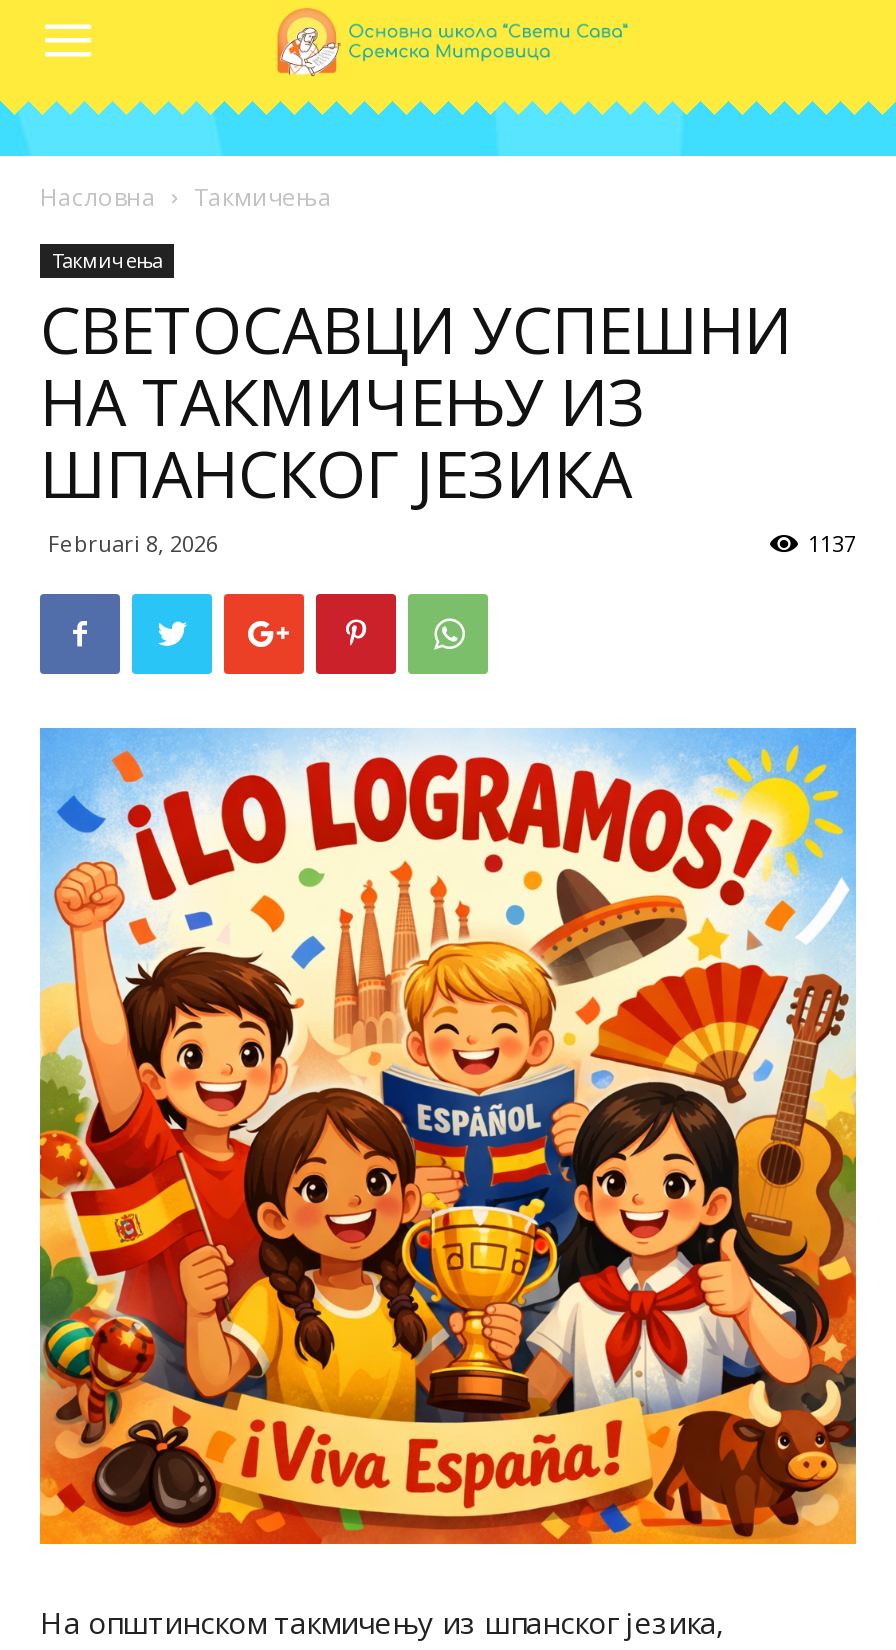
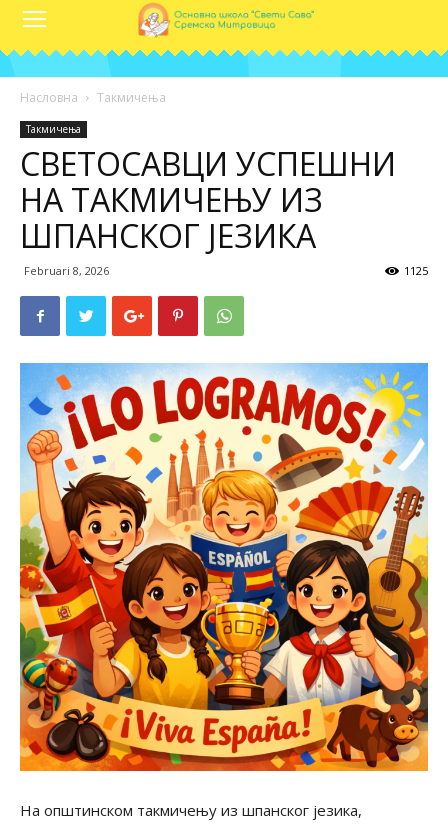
- 1137
+ 1125
